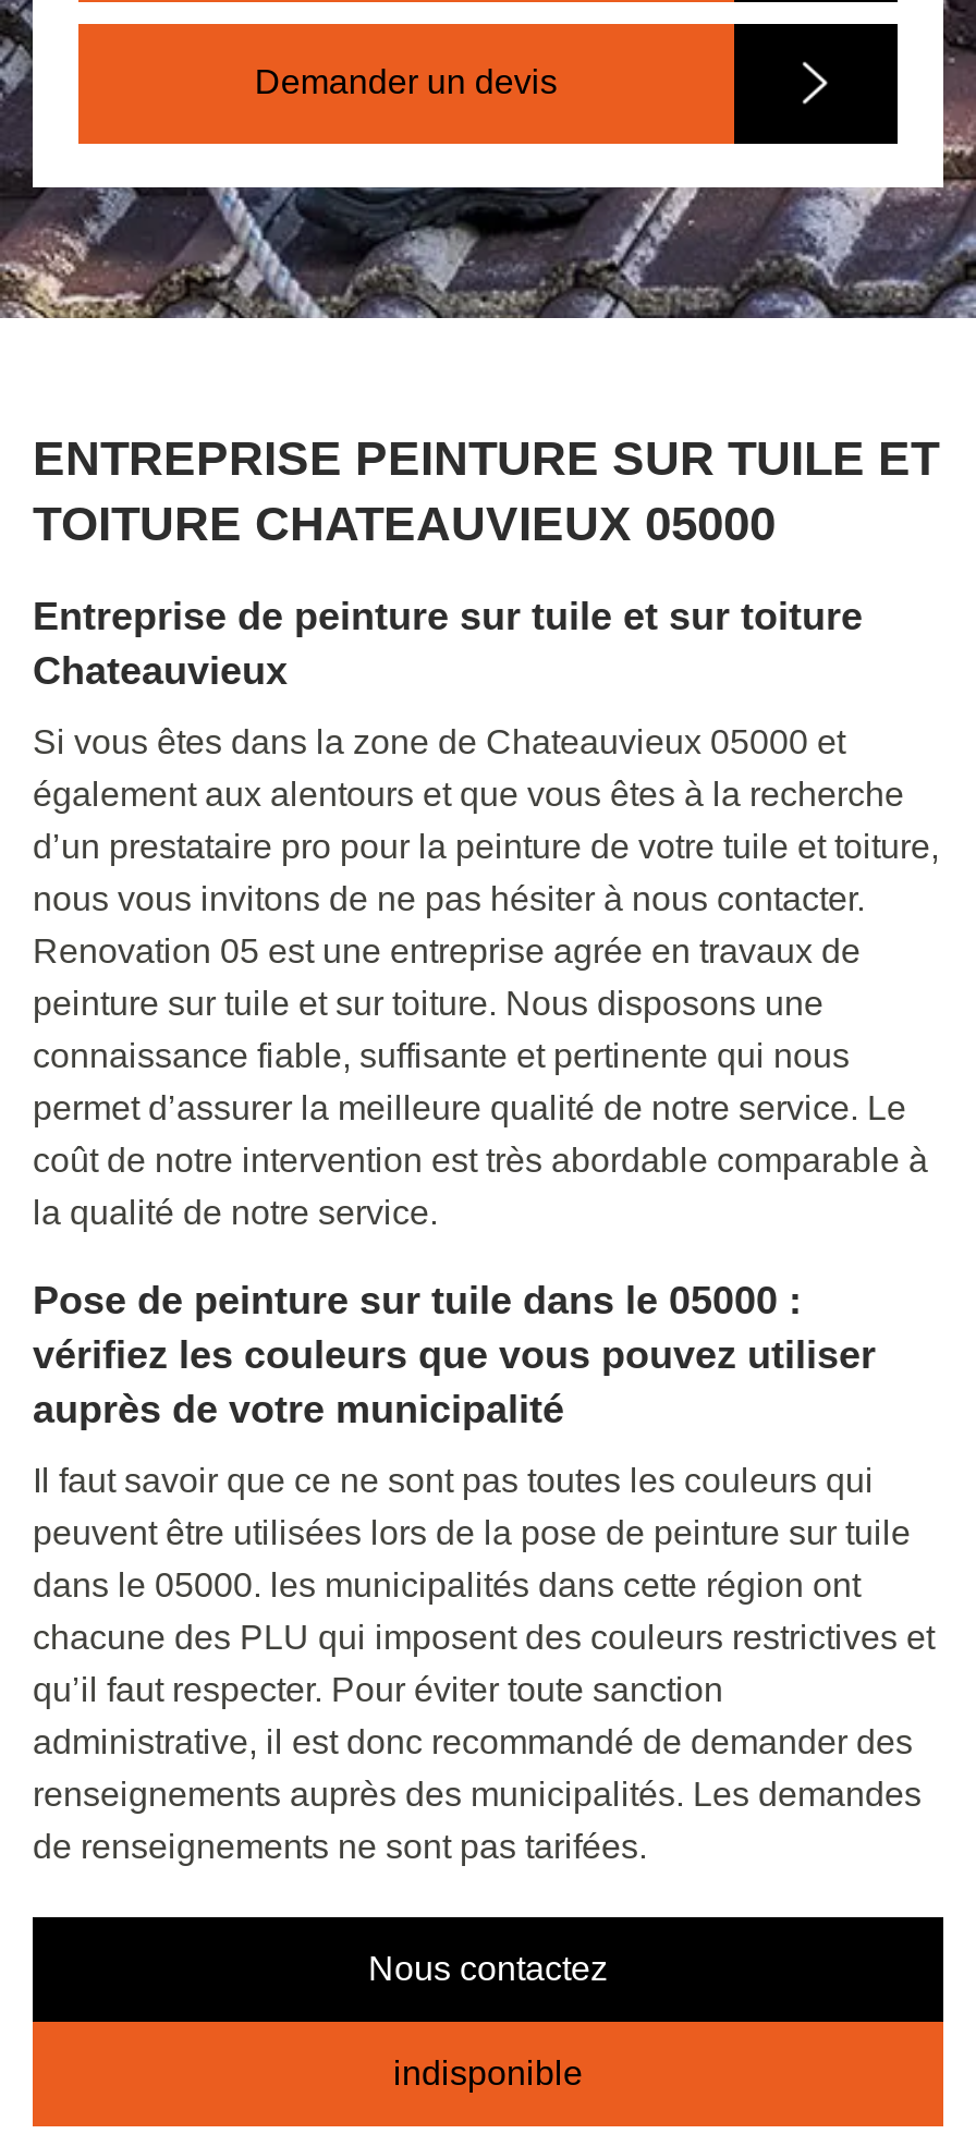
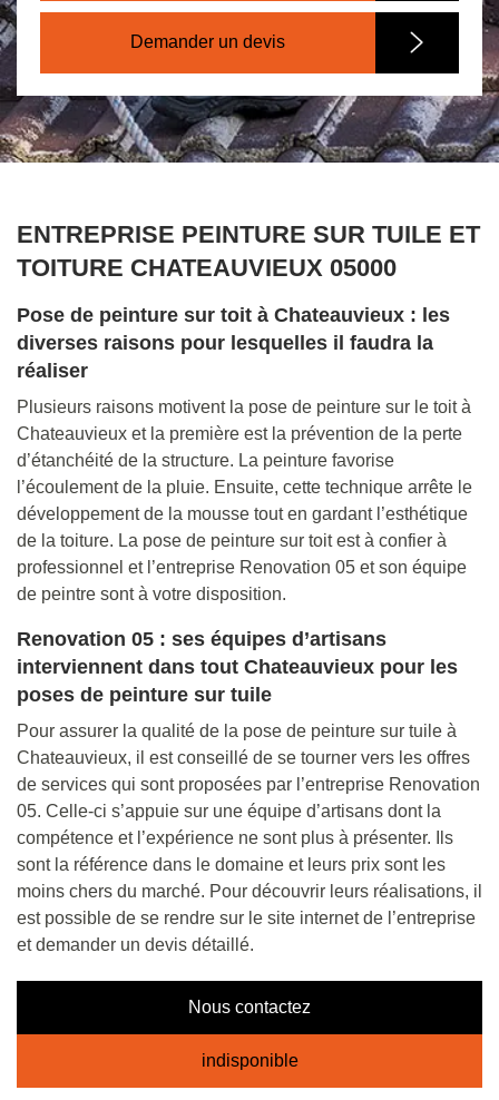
- Entreprise de peinture sur tuile et sur toiture
- Chateauvieux
+ Pose de peinture sur toit à Chateauvieux : les
+ diverses raisons pour lesquelles il faudra la
+ réaliser

- Si vous êtes dans la zone de Chateauvieux 05000 et
- également aux alentours et que vous êtes à la recherche
- d’un prestataire pro pour la peinture de votre tuile et toiture,
- nous vous invitons de ne pas hésiter à nous contacter.
- Renovation 05 est une entreprise agrée en travaux de
- peinture sur tuile et sur toiture. Nous disposons une
- connaissance fiable, suffisante et pertinente qui nous
- permet d’assurer la meilleure qualité de notre service. Le
- coût de notre intervention est très abordable comparable à
- la qualité de notre service.
+ Plusieurs raisons motivent la pose de peinture sur le toit à
+ Chateauvieux et la première est la prévention de la perte
+ d’étanchéité de la structure. La peinture favorise
+ l’écoulement de la pluie. Ensuite, cette technique arrête le
+ développement de la mousse tout en gardant l’esthétique
+ de la toiture. La pose de peinture sur toit est à confier à
+ professionnel et l’entreprise Renovation 05 et son équipe
+ de peintre sont à votre disposition.

- Pose de peinture sur tuile dans le 05000 :
- vérifiez les couleurs que vous pouvez utiliser
- auprès de votre municipalité
+ Renovation 05 : ses équipes d’artisans
+ interviennent dans tout Chateauvieux pour les
+ poses de peinture sur tuile

- Il faut savoir que ce ne sont pas toutes les couleurs qui
- peuvent être utilisées lors de la pose de peinture sur tuile
- dans le 05000. les municipalités dans cette région ont
- chacune des PLU qui imposent des couleurs restrictives et
- qu’il faut respecter. Pour éviter toute sanction
- administrative, il est donc recommandé de demander des
- renseignements auprès des municipalités. Les demandes
- de renseignements ne sont pas tarifées.
+ Pour assurer la qualité de la pose de peinture sur tuile à
+ Chateauvieux, il est conseillé de se tourner vers les offres
+ de services qui sont proposées par l’entreprise Renovation
+ 05. Celle-ci s’appuie sur une équipe d’artisans dont la
+ compétence et l’expérience ne sont plus à présenter. Ils
+ sont la référence dans le domaine et leurs prix sont les
+ moins chers du marché. Pour découvrir leurs réalisations, il
+ est possible de se rendre sur le site internet de l’entreprise
+ et demander un devis détaillé.
